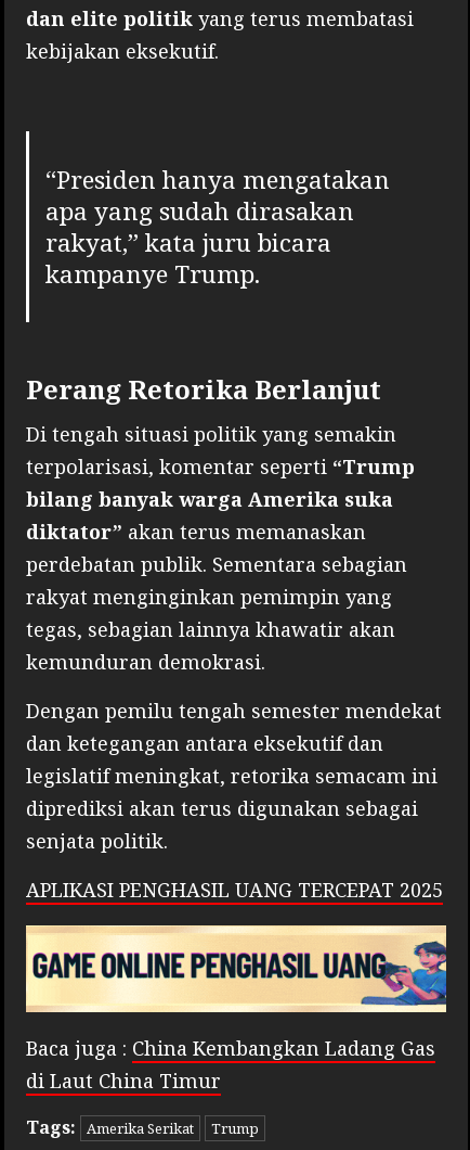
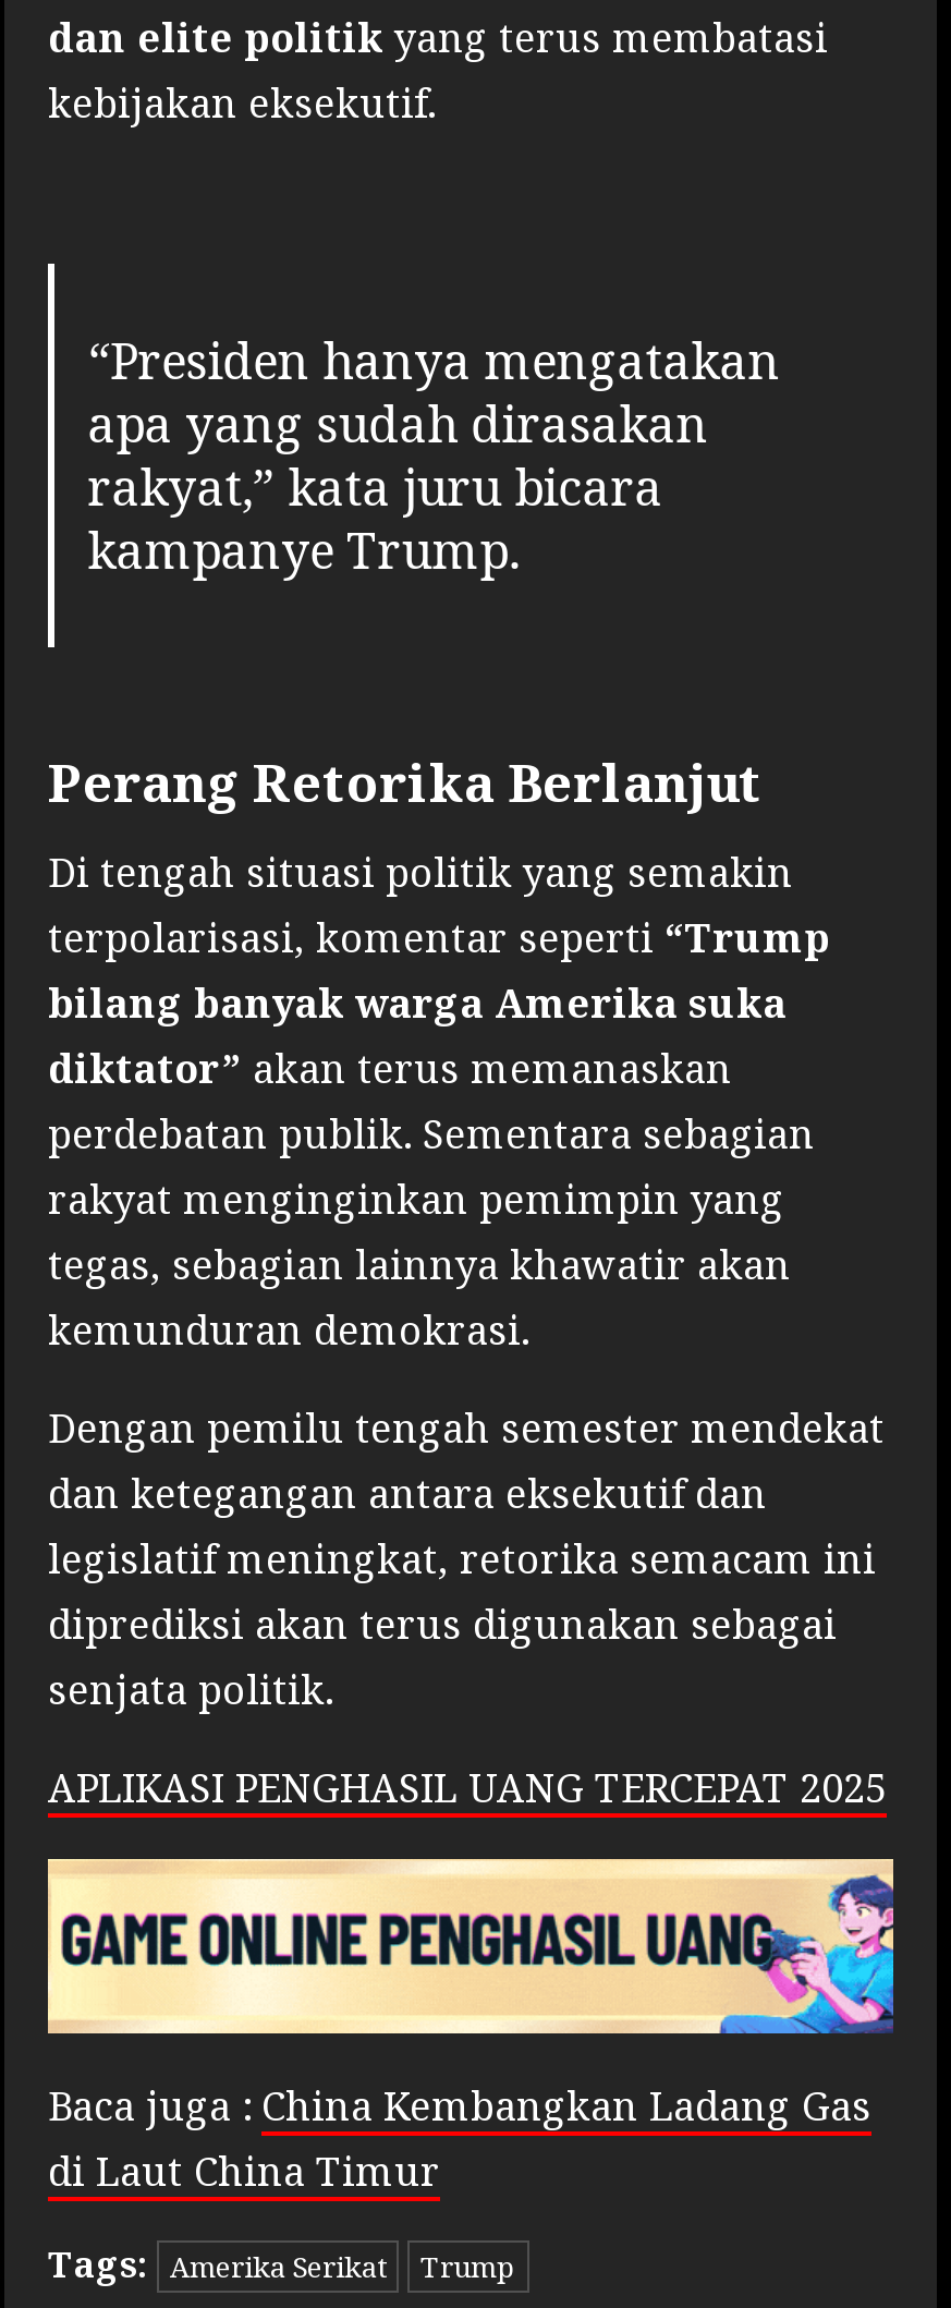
- [image]
+ [image]
